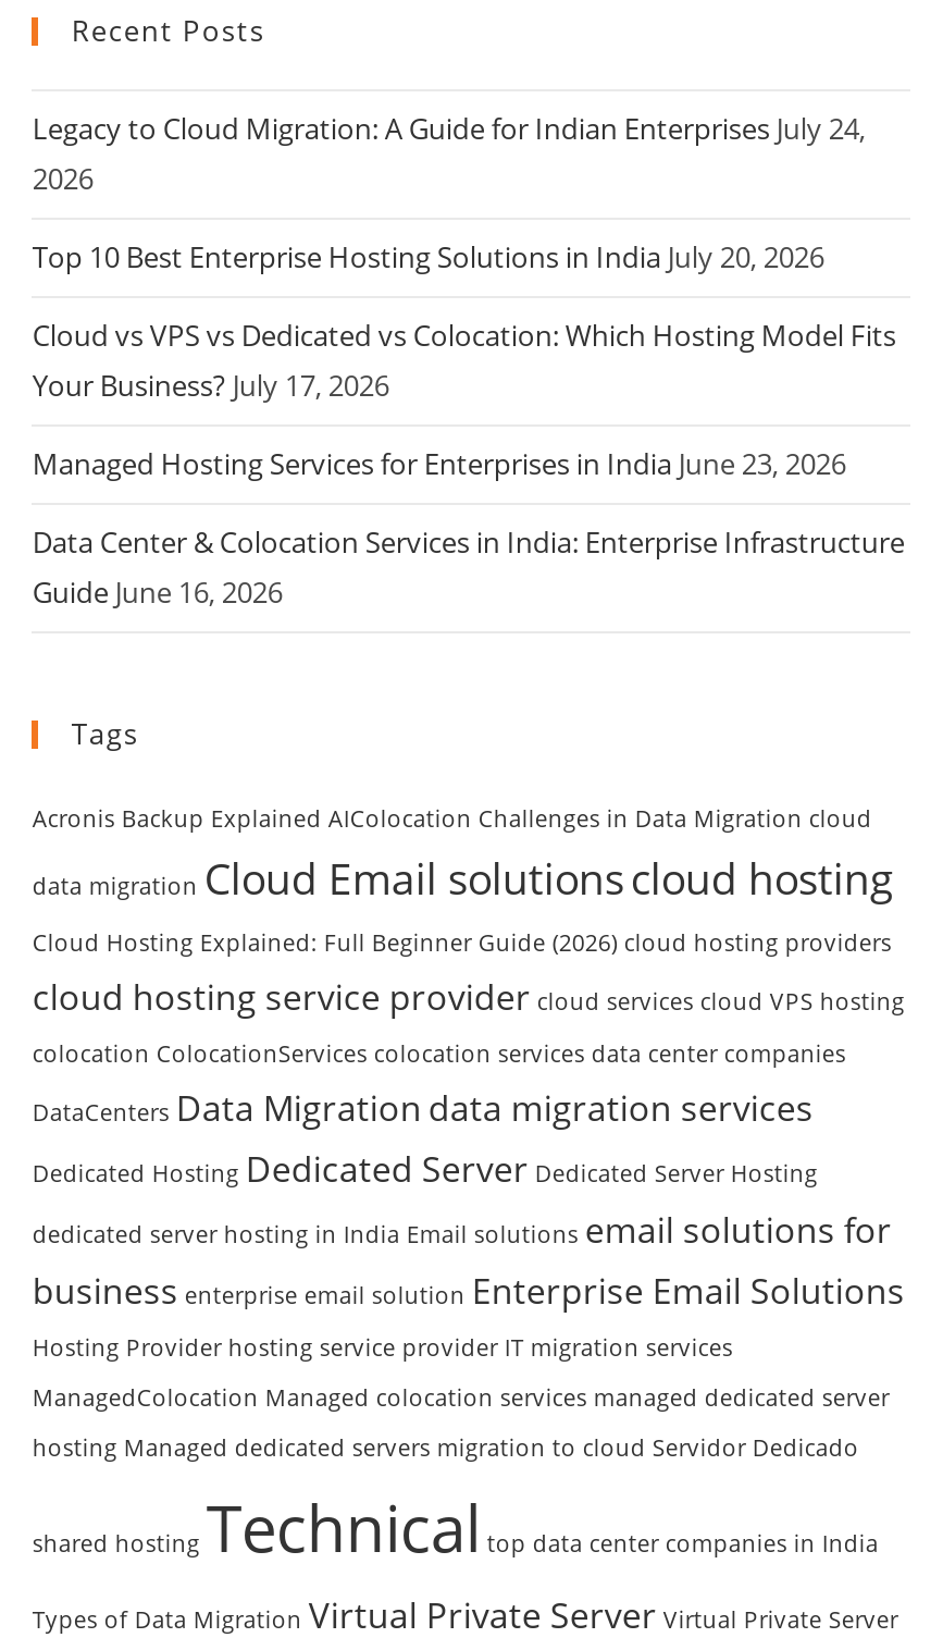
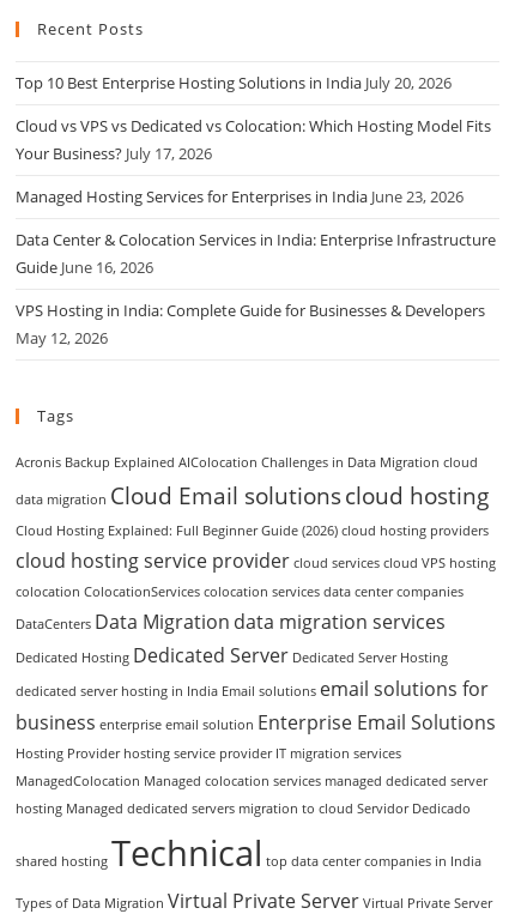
- Legacy to Cloud Migration: A Guide for Indian Enterprises July 24,
- 2026

moved up: Top 10 Best Enterprise Hosting Solutions in India July 20, 2026 | Cloud vs VPS vs Dedicated vs Colocation: Which Hosting Model Fits | Your Business? July 17, 2026 | Managed Hosting Services for Enterprises in India June 23, 2026 | Data Center & Colocation Services in India: Enterprise Infrastructure | Guide June 16, 2026

+ VPS Hosting in India: Complete Guide for Businesses & Developers
+ May 12, 2026
